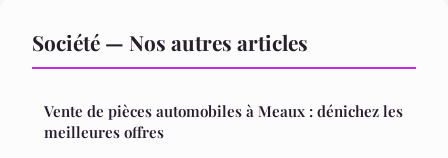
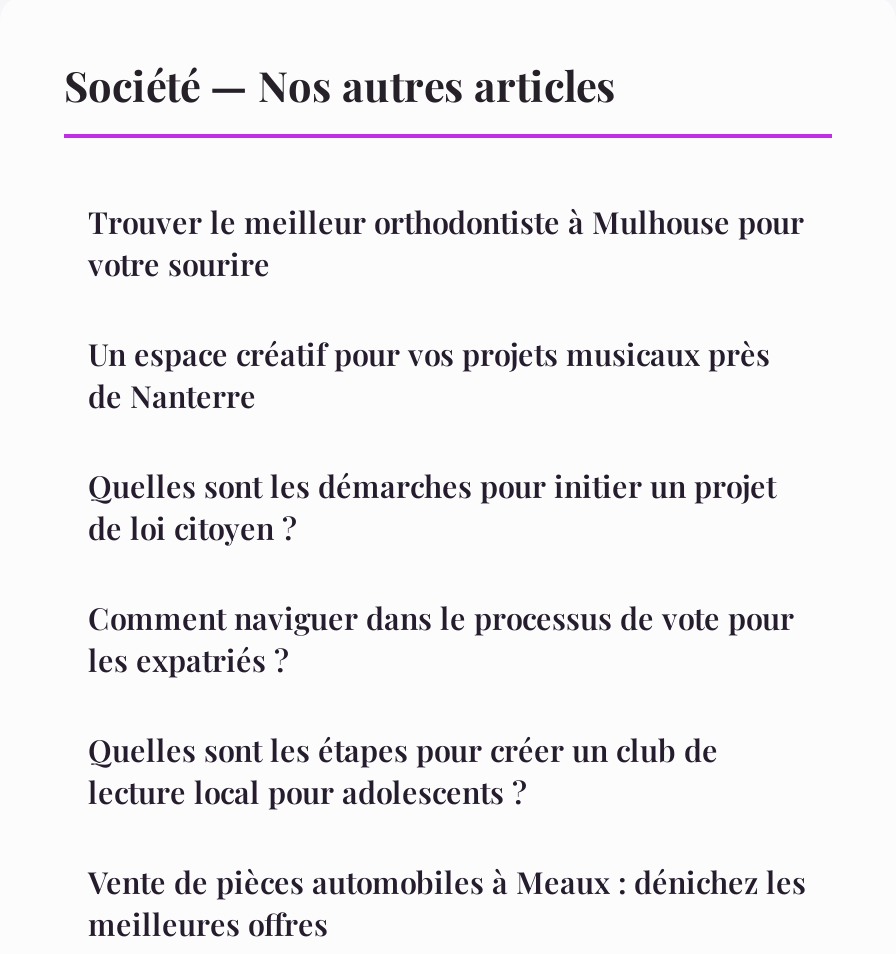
+ Trouver le meilleur orthodontiste à Mulhouse pour
+ votre sourire
+ Un espace créatif pour vos projets musicaux près
+ de Nanterre
+ Quelles sont les démarches pour initier un projet
+ de loi citoyen ?
+ Comment naviguer dans le processus de vote pour
+ les expatriés ?
+ Quelles sont les étapes pour créer un club de
+ lecture local pour adolescents ?
